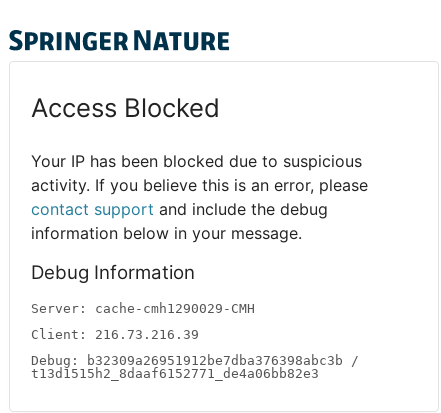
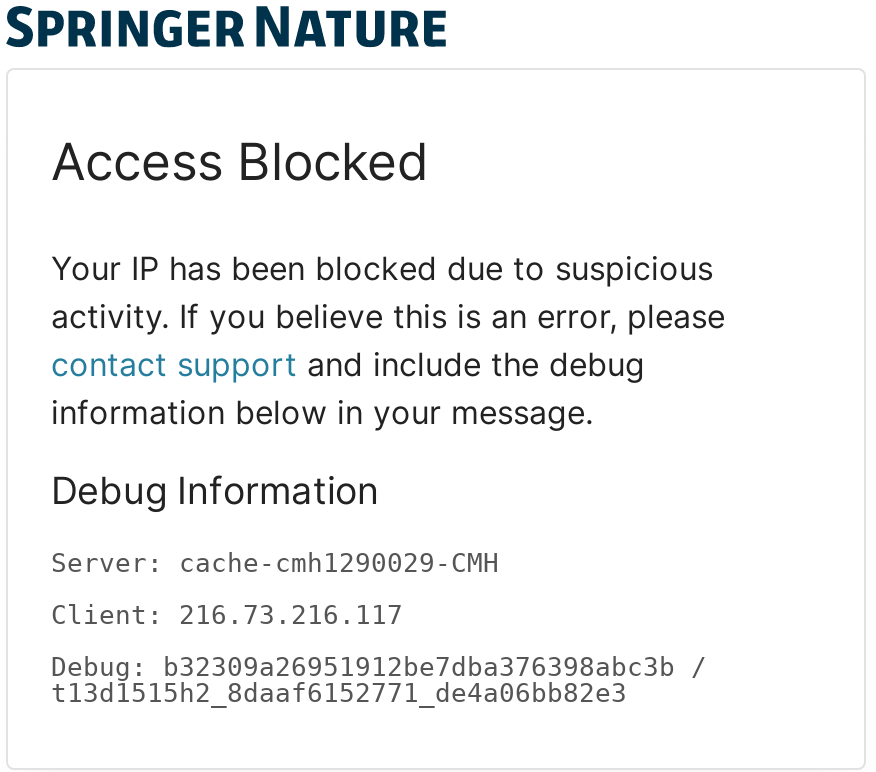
- Client: 216.73.216.39
+ Client: 216.73.216.117
